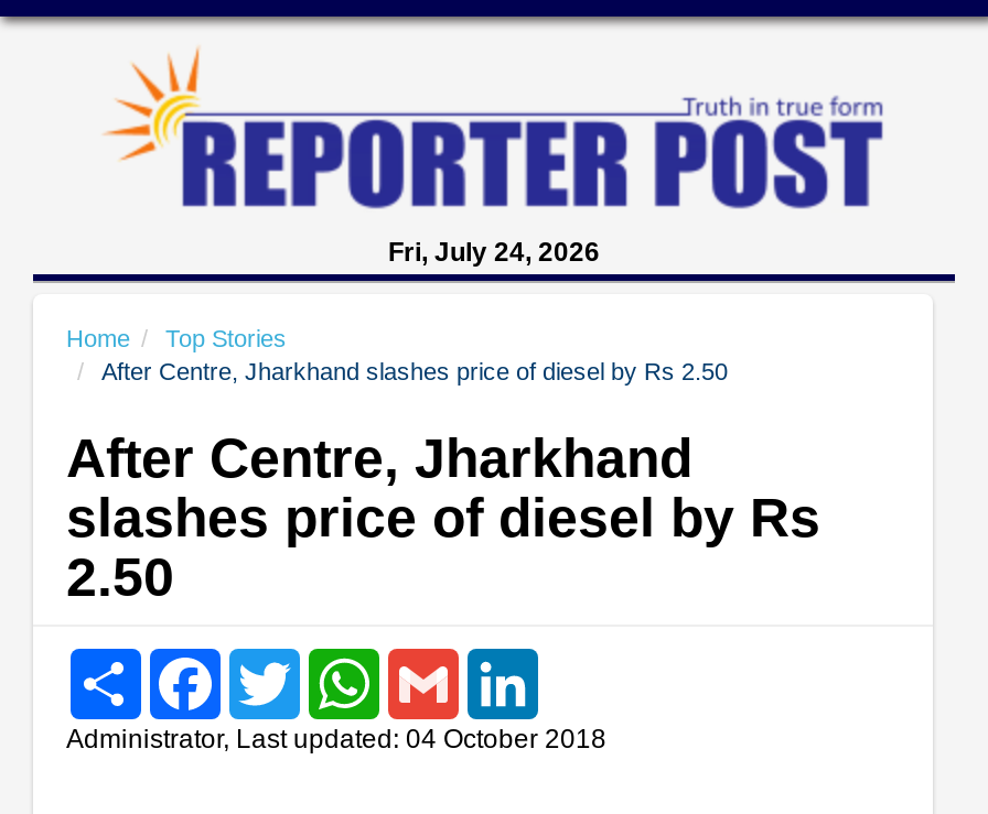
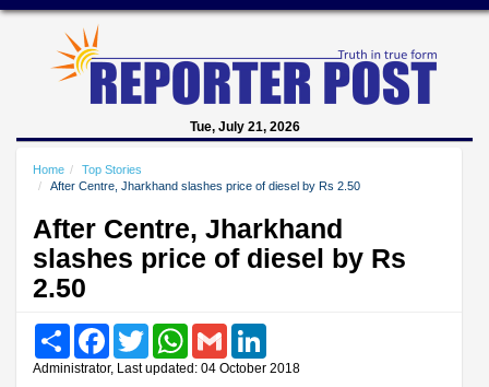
- Fri, July 24, 2026
+ Tue, July 21, 2026
